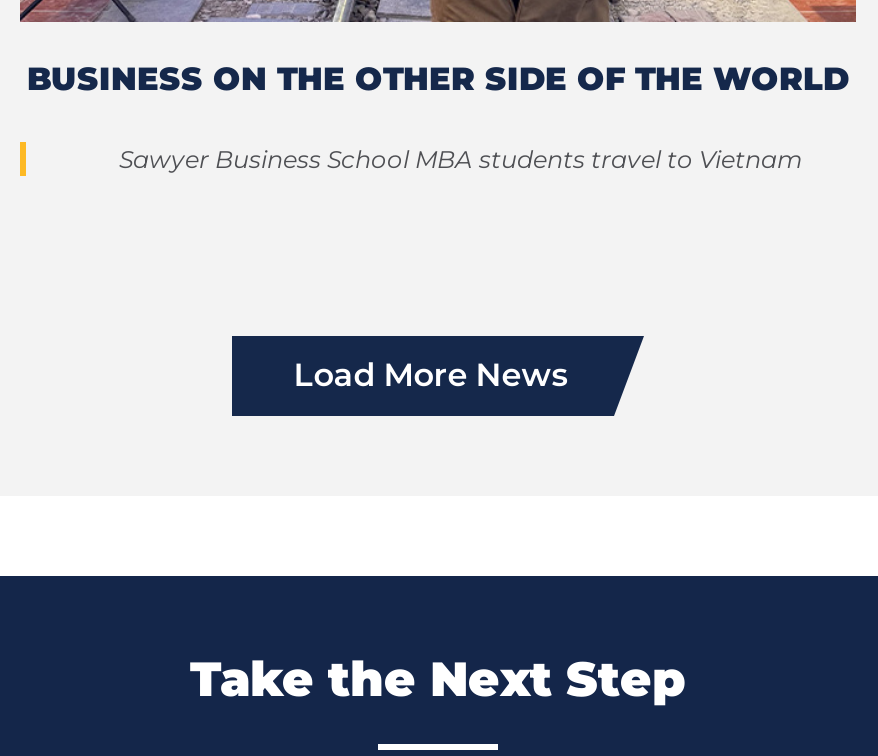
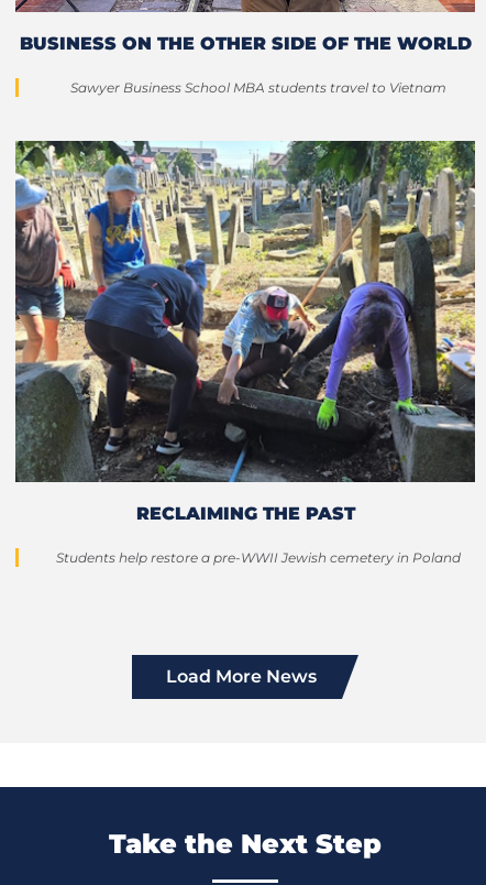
+ [image]
+ RECLAIMING THE PAST
+ Students help restore a pre-WWII Jewish cemetery in Poland
